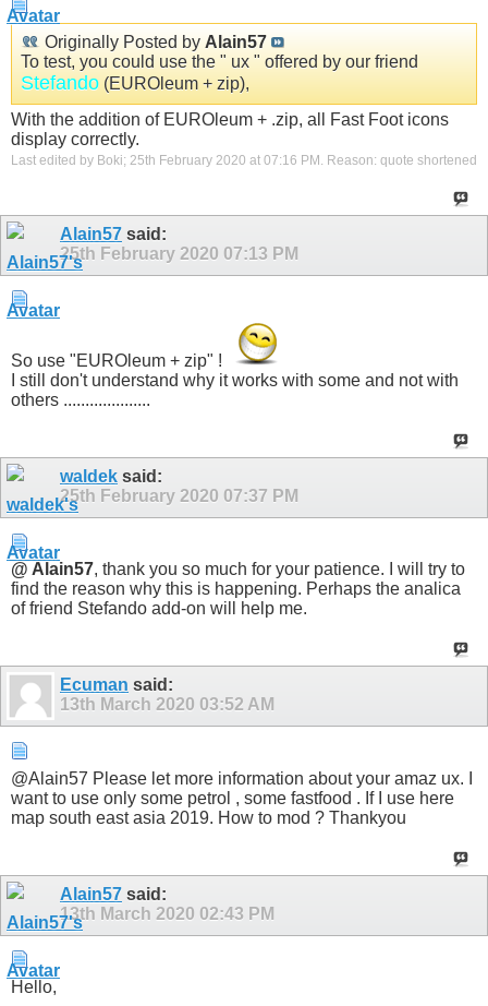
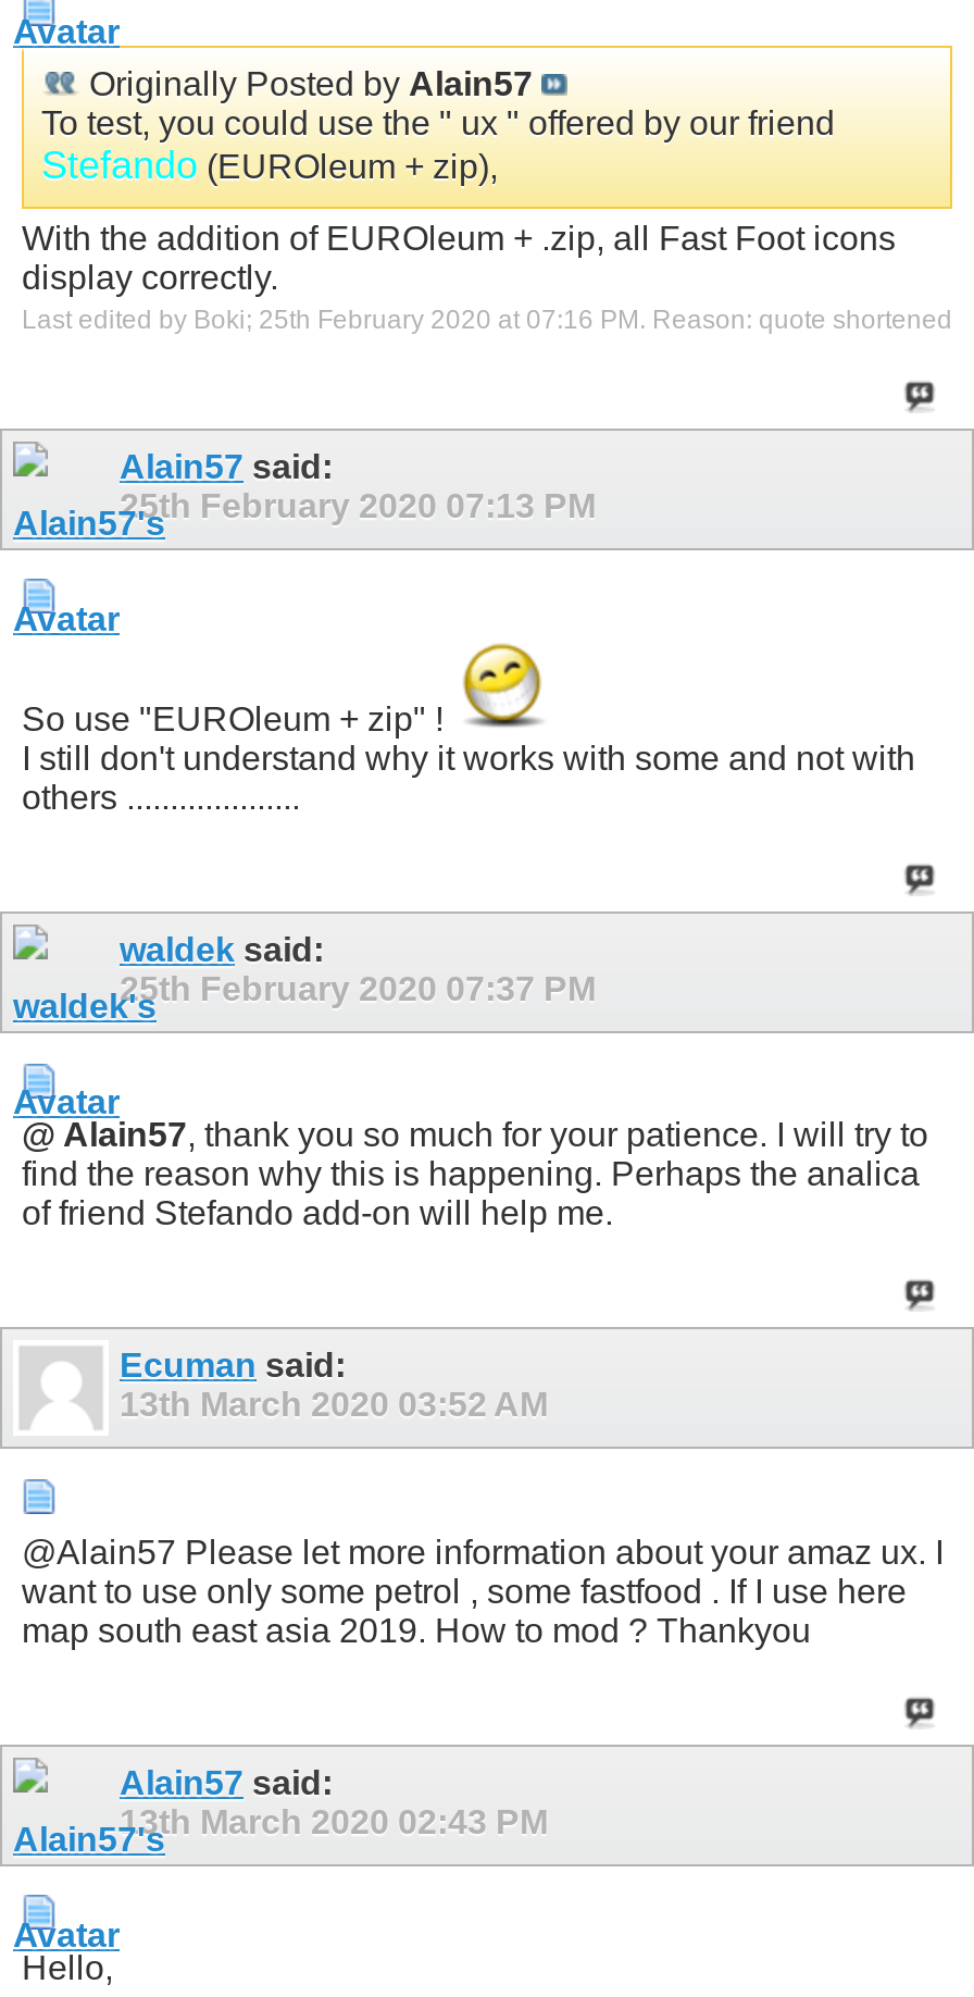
- [image]
+ [image]
